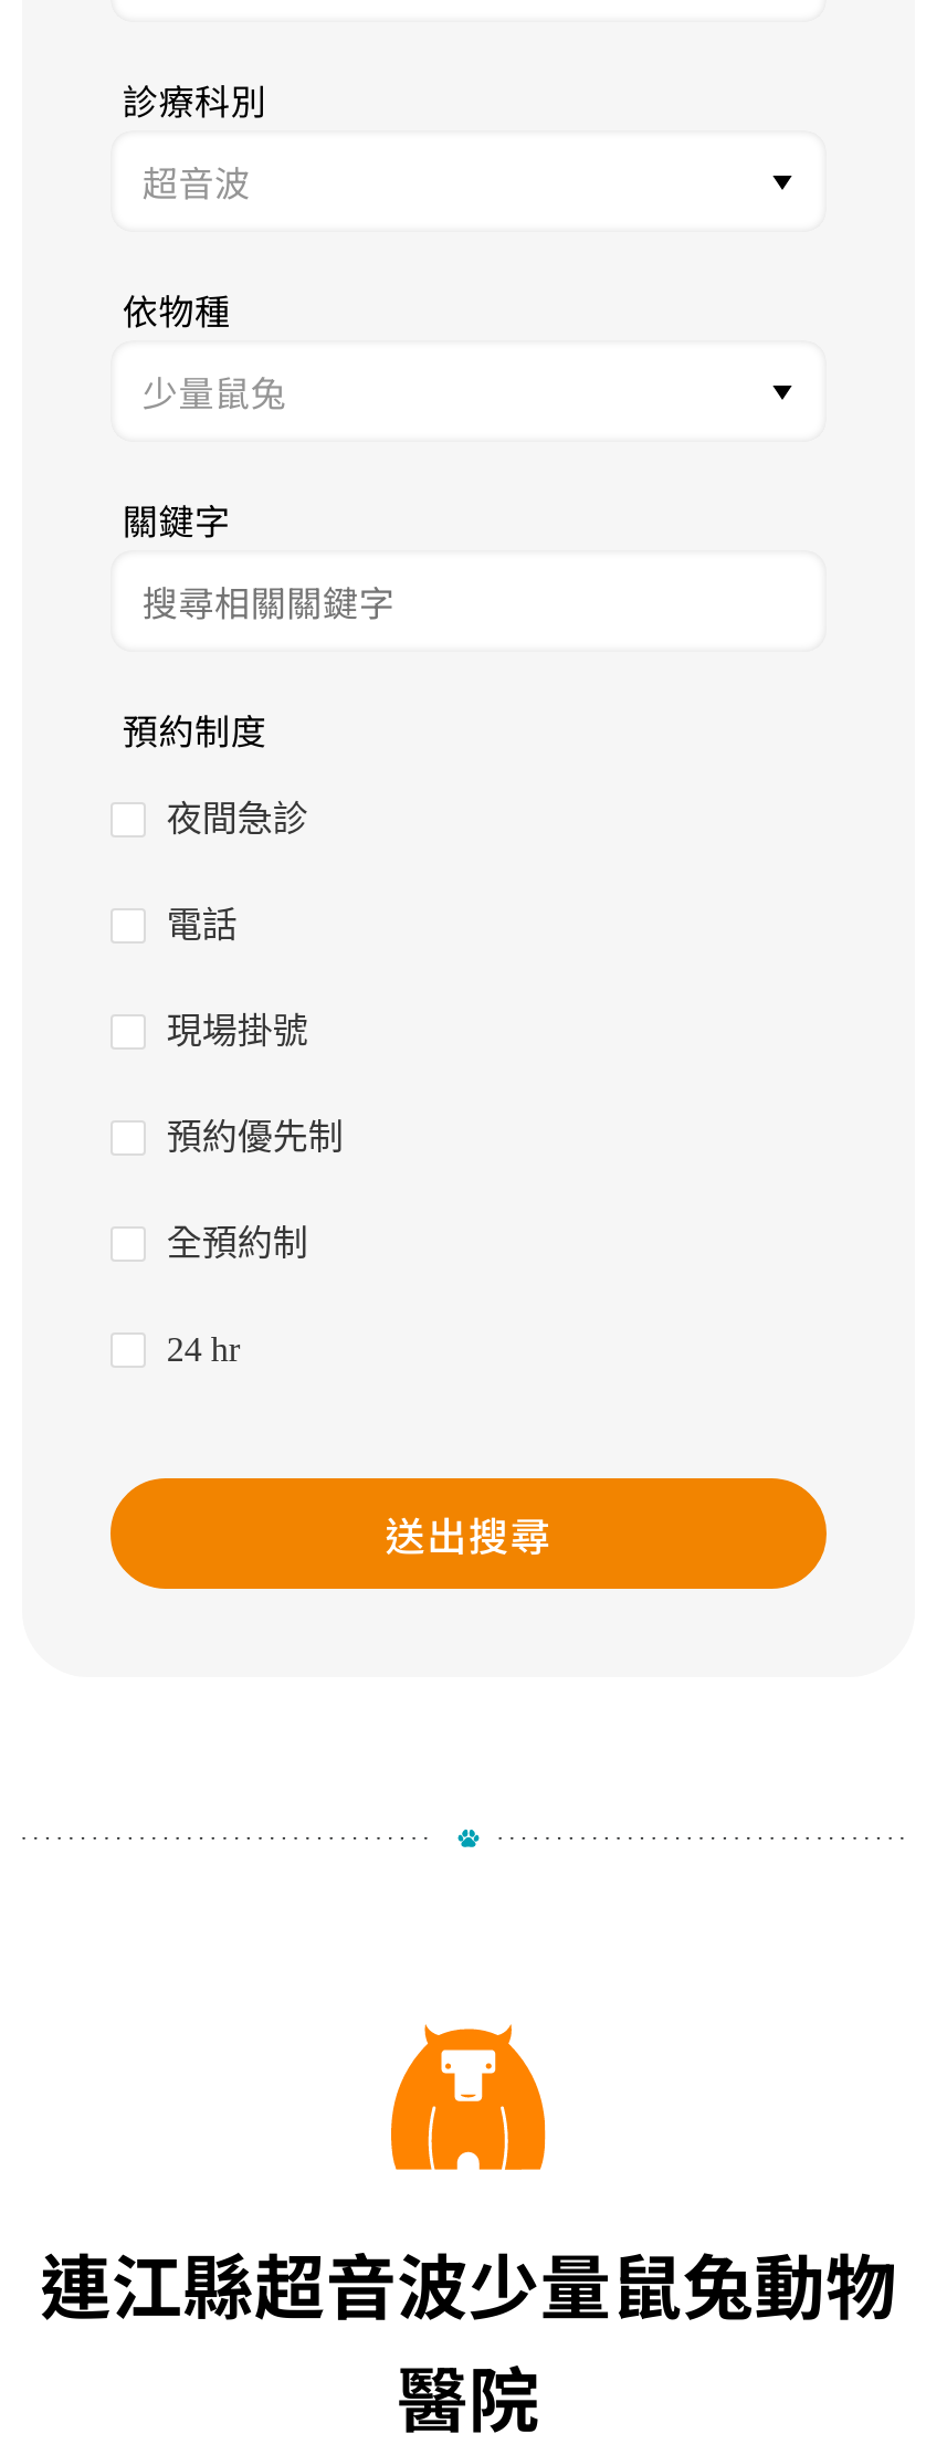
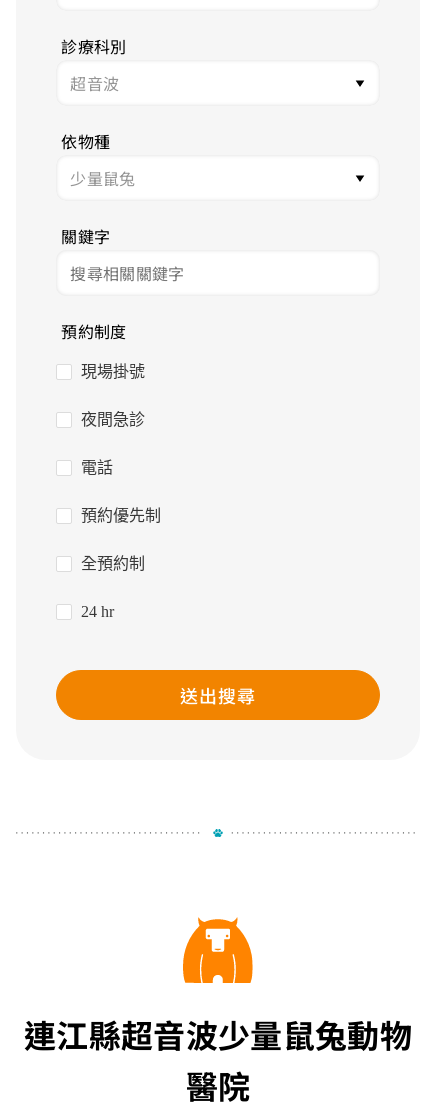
moved down: 夜間急診 | 電話

moved up: 現場掛號
